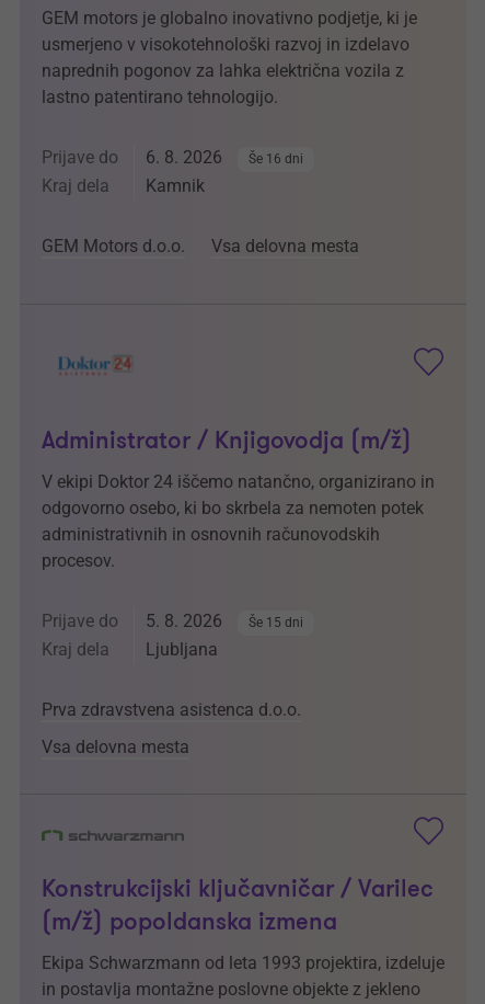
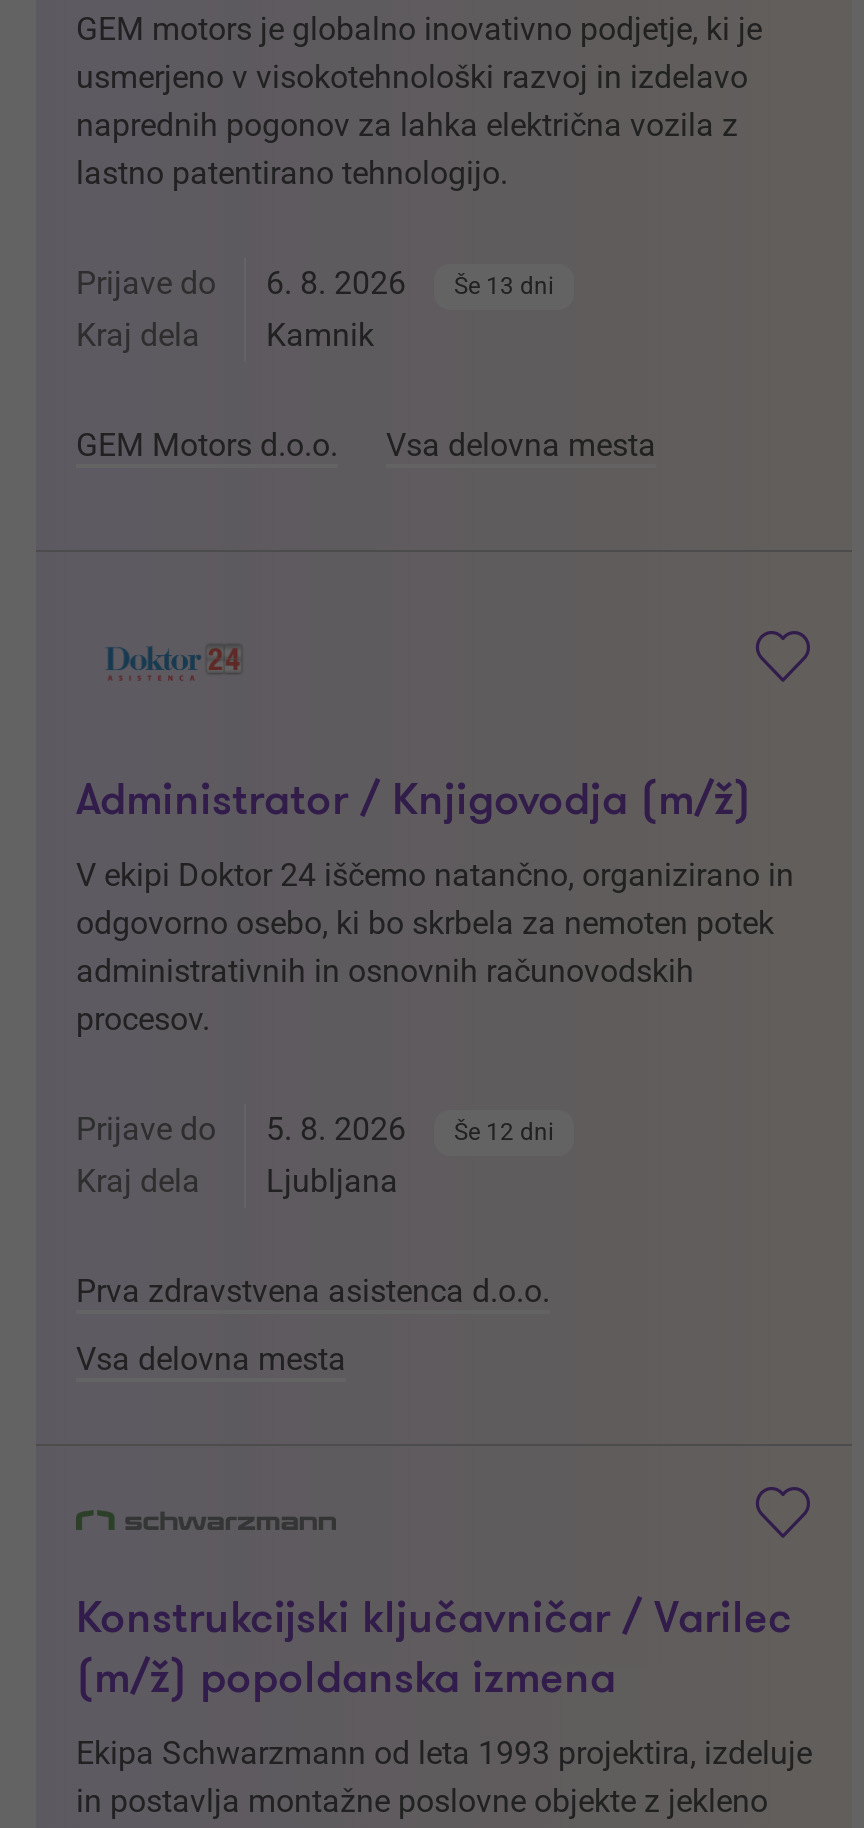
- Prijave do 6. 8. 2026 Še 16 dni
+ Prijave do 6. 8. 2026 Še 13 dni

- Prijave do 5. 8. 2026 Še 15 dni
+ Prijave do 5. 8. 2026 Še 12 dni
